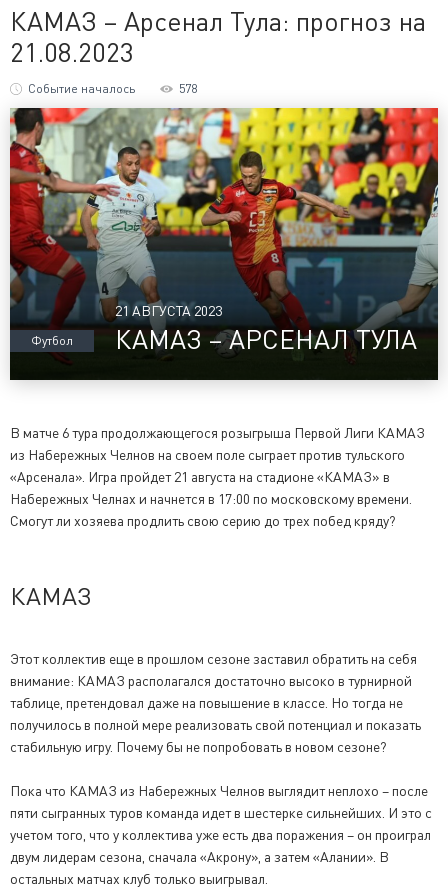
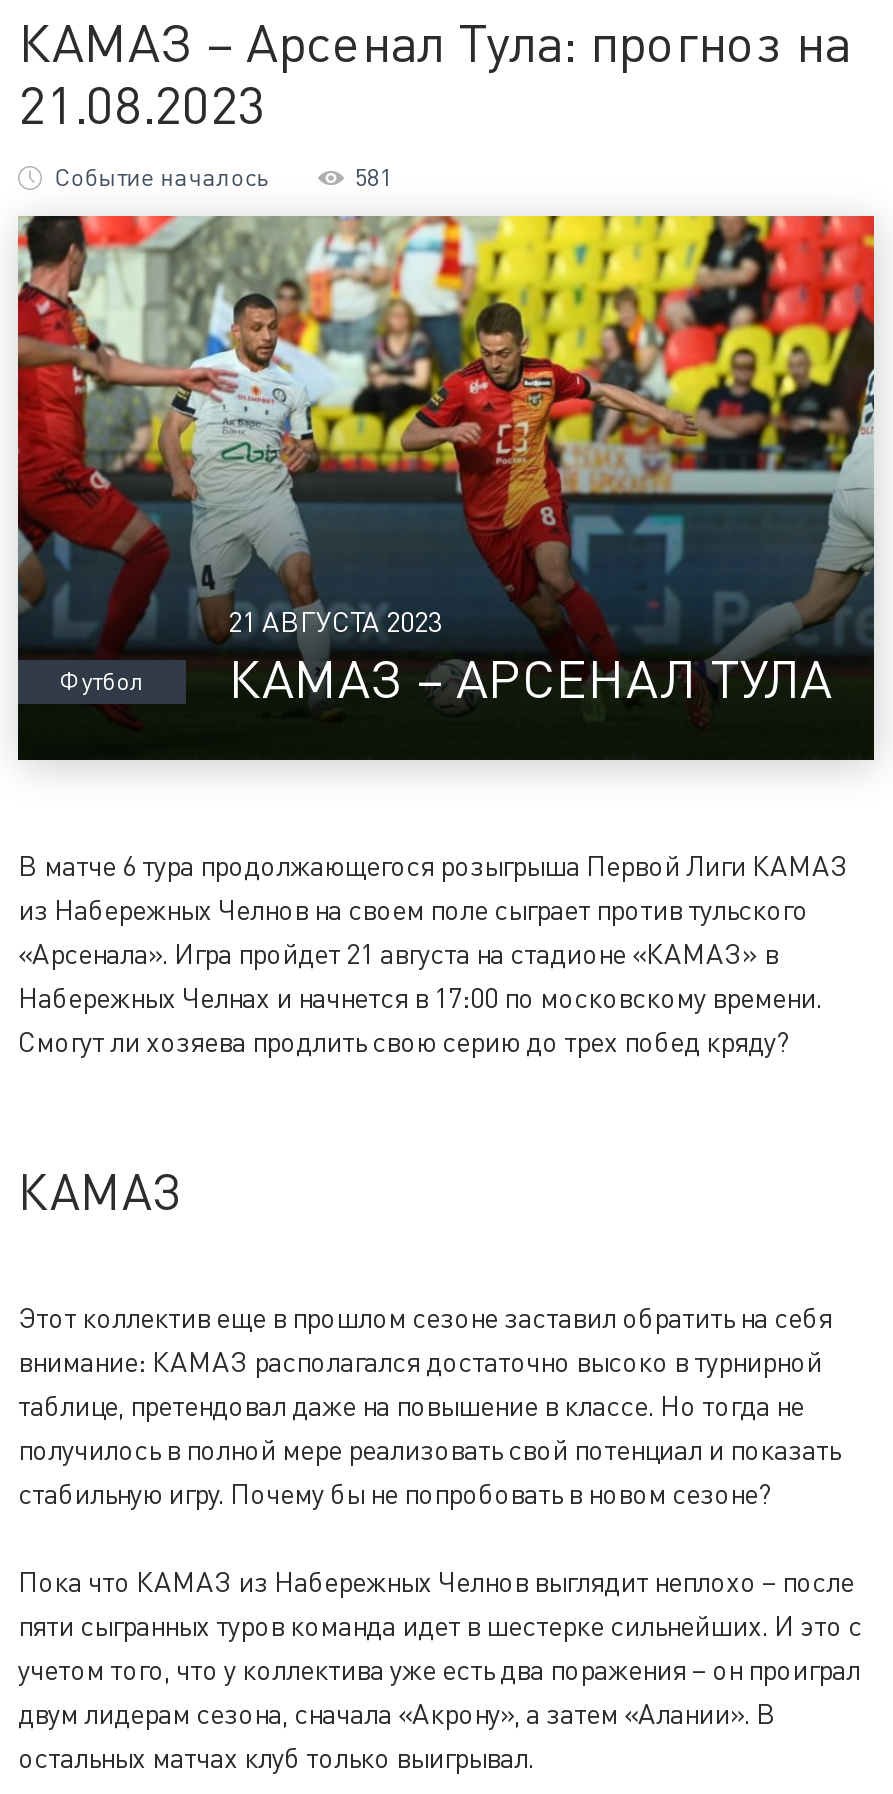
- 578
+ 581
